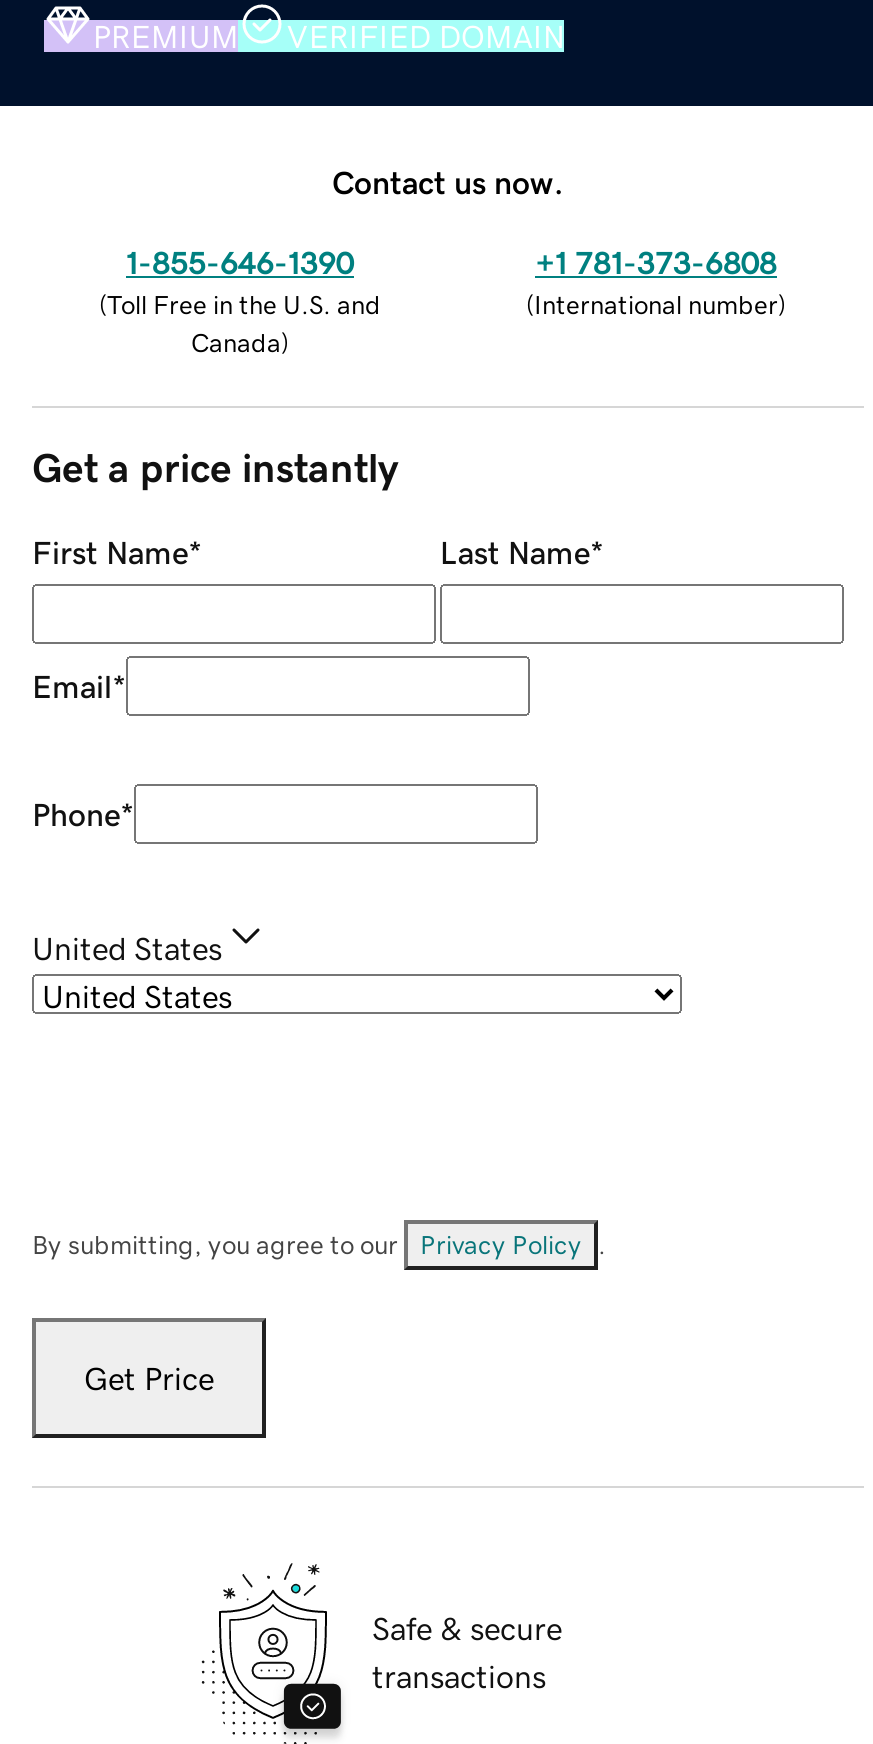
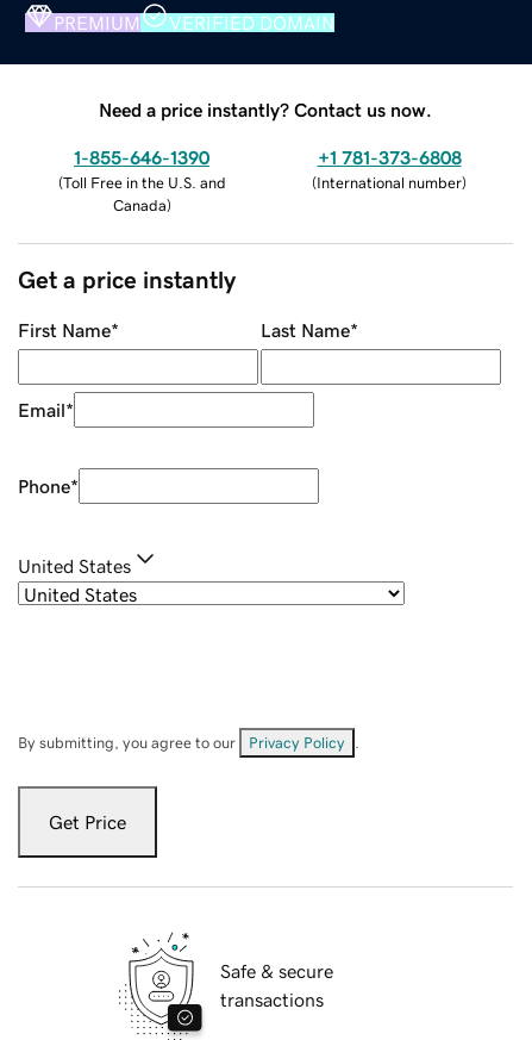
- Contact us now.
+ Need a price instantly? Contact us now.
